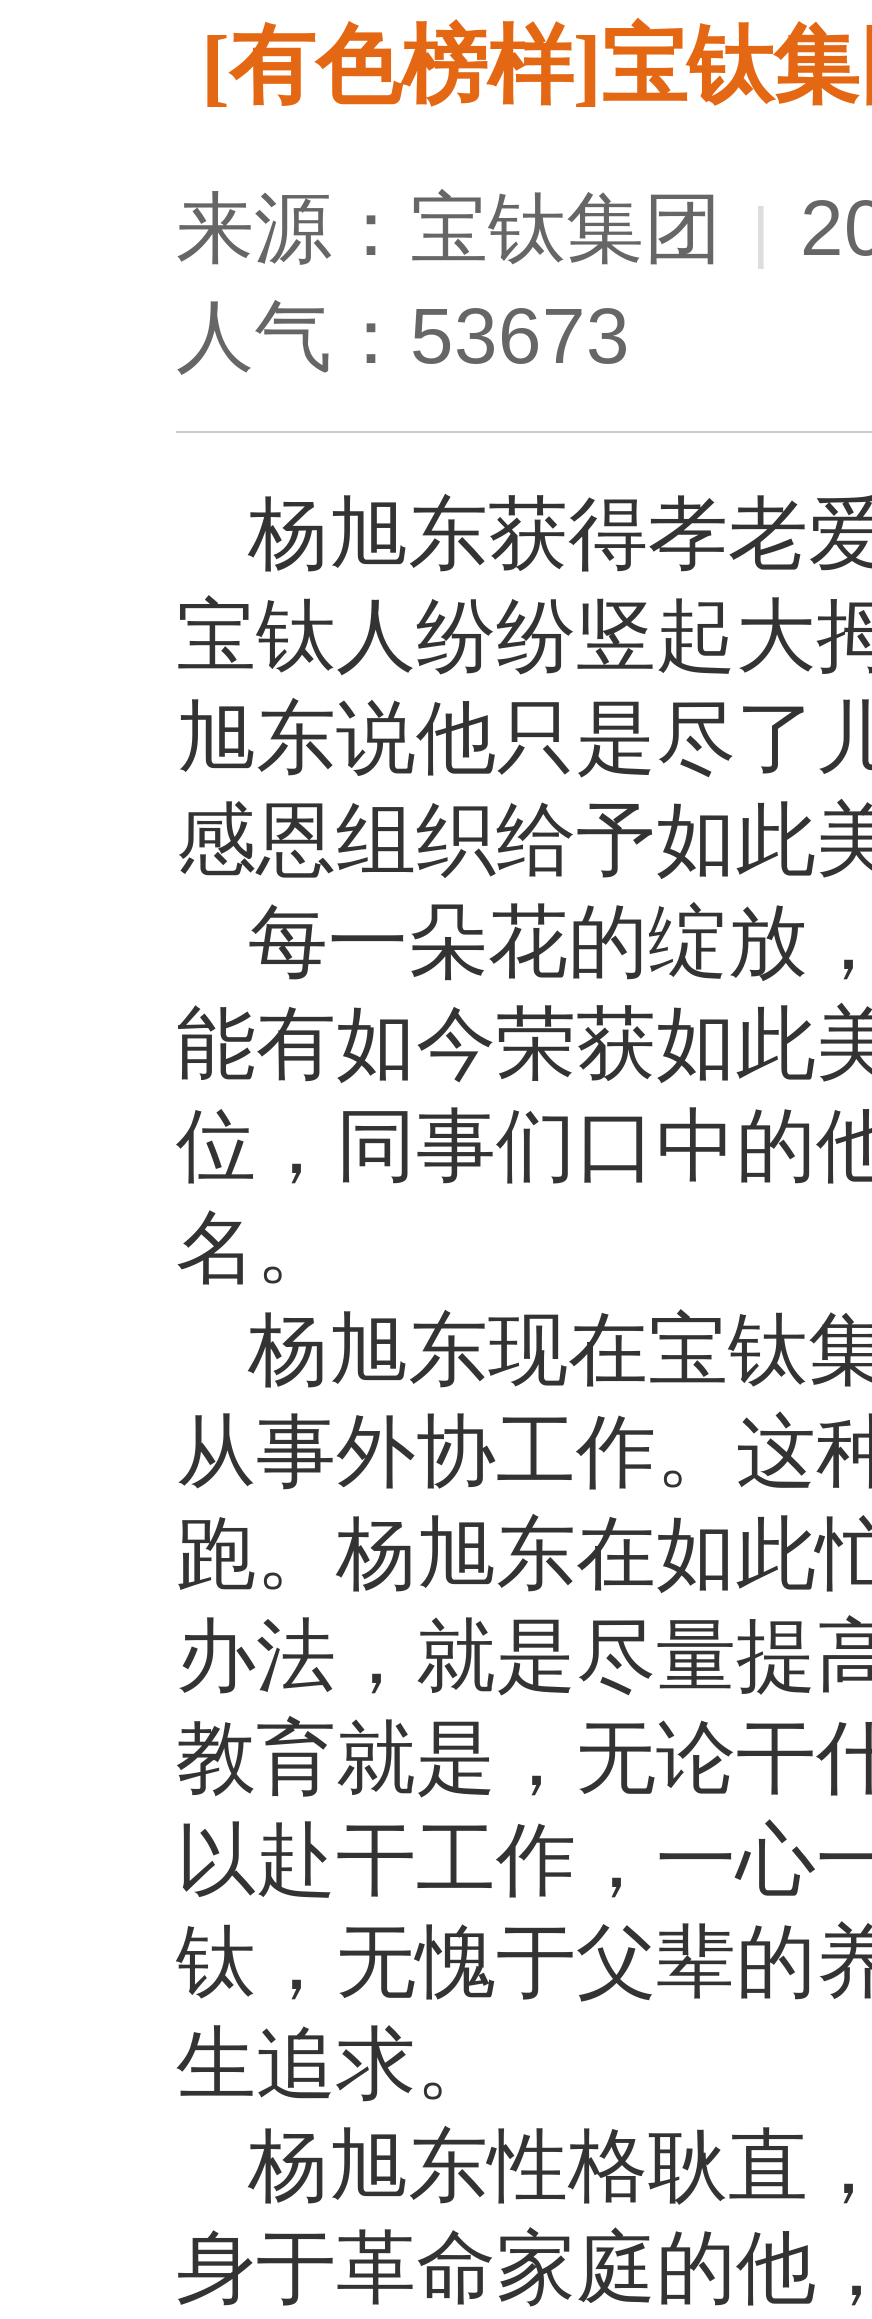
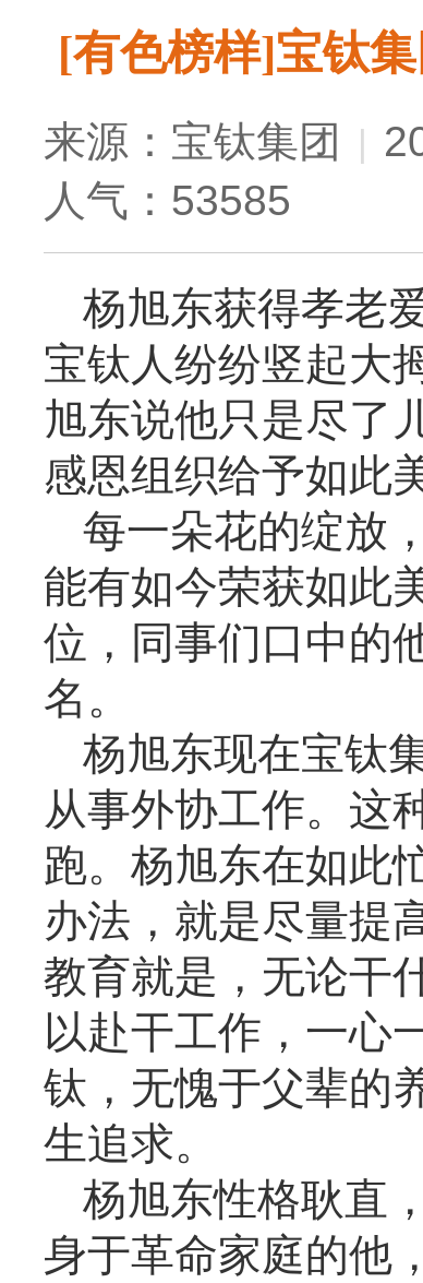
- 人气：53673
+ 人气：53585
